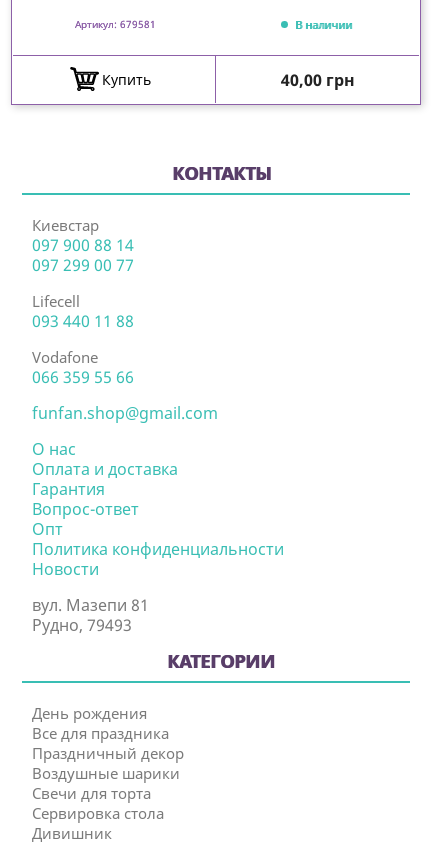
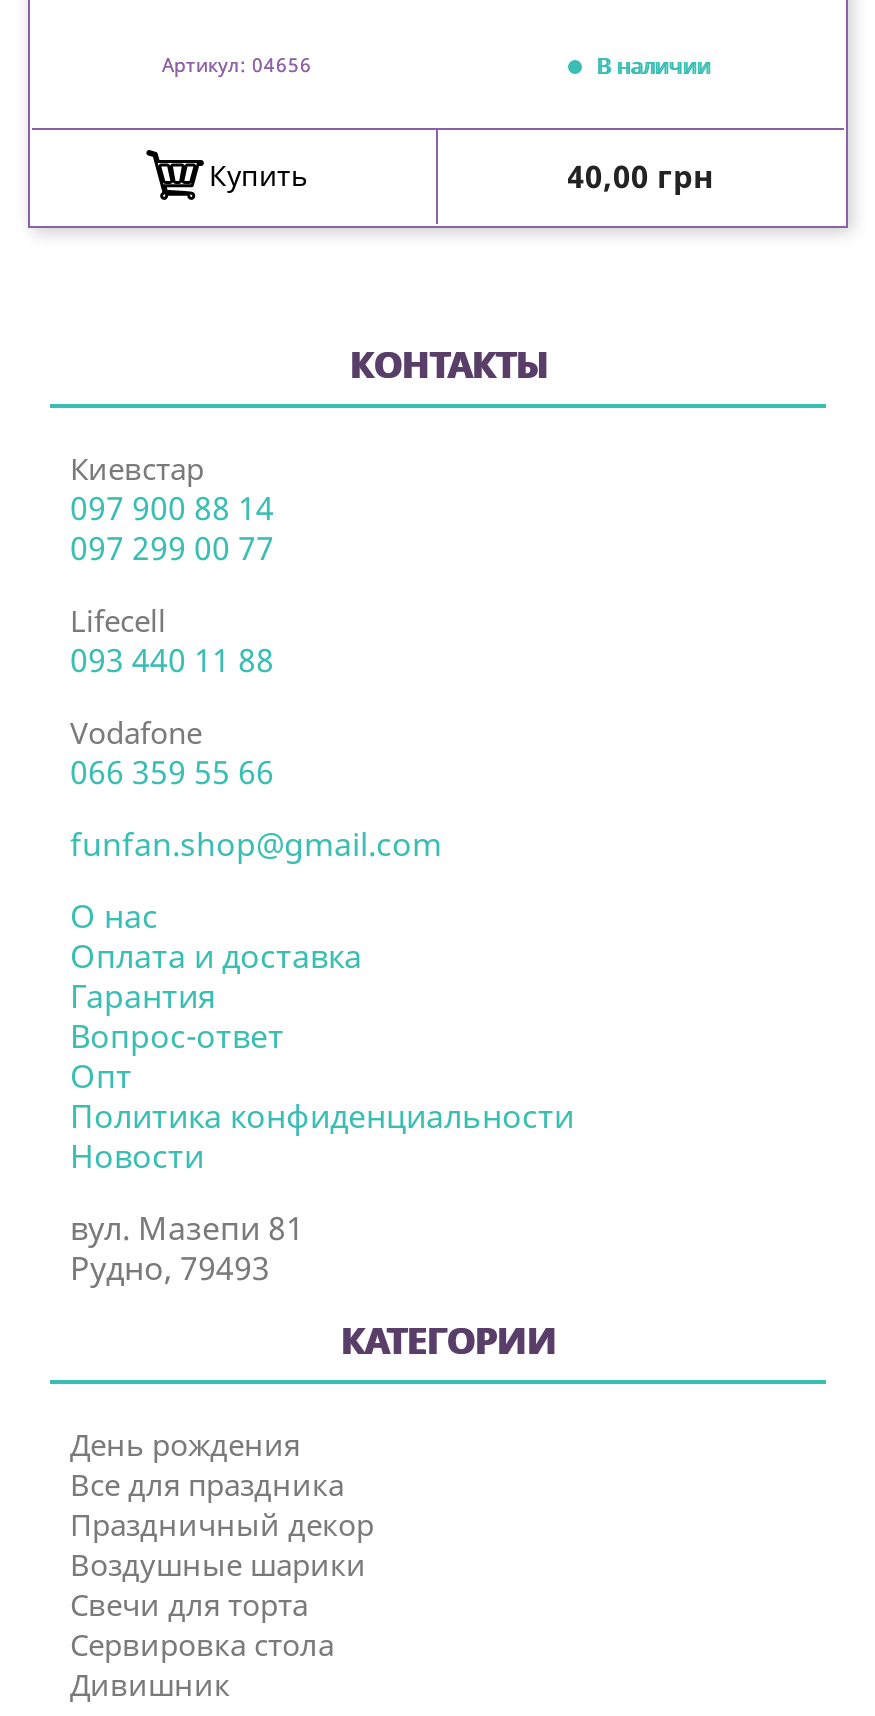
- Артикул: 679581
+ Артикул: 04656
